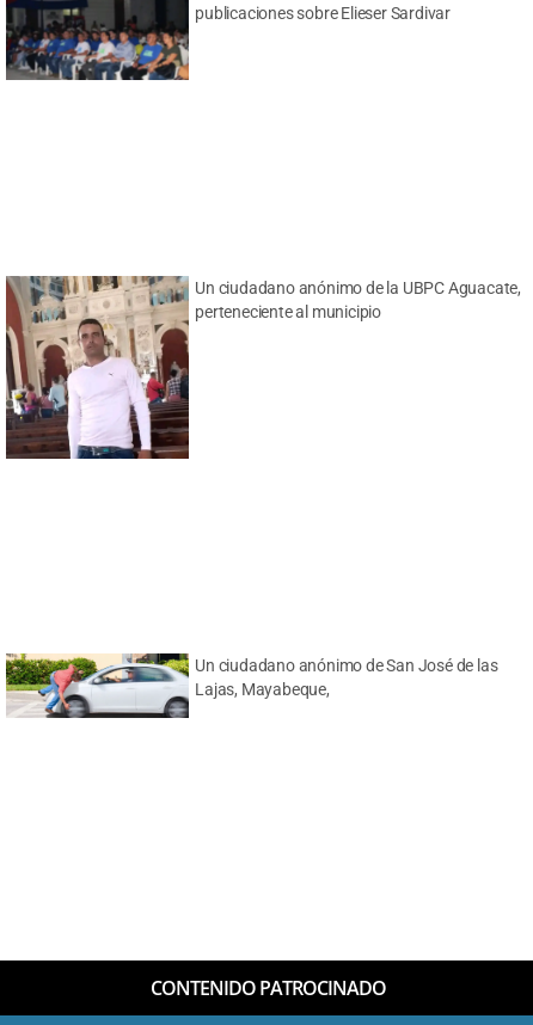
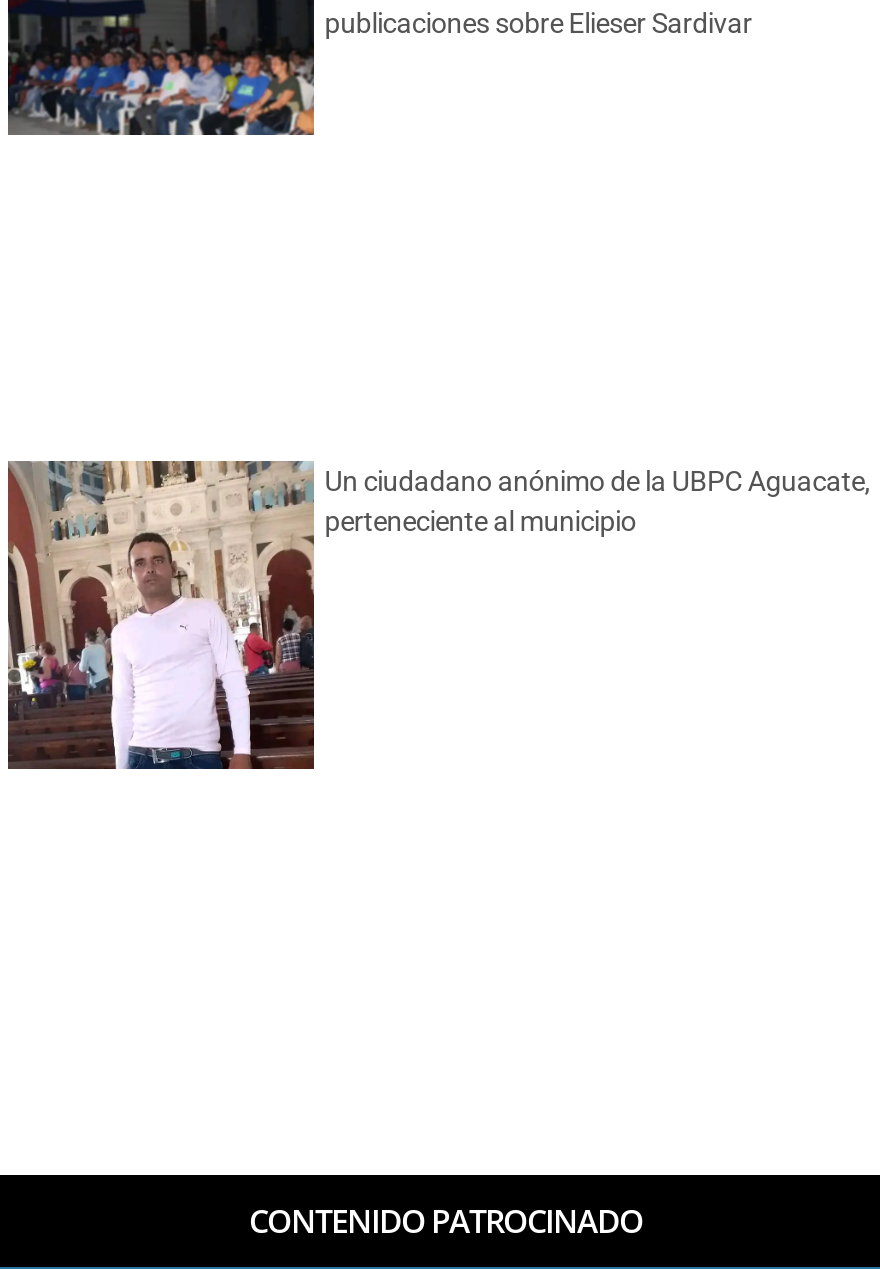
- [image]
- Un ciudadano anónimo de San José de las
- Lajas, Mayabeque,
